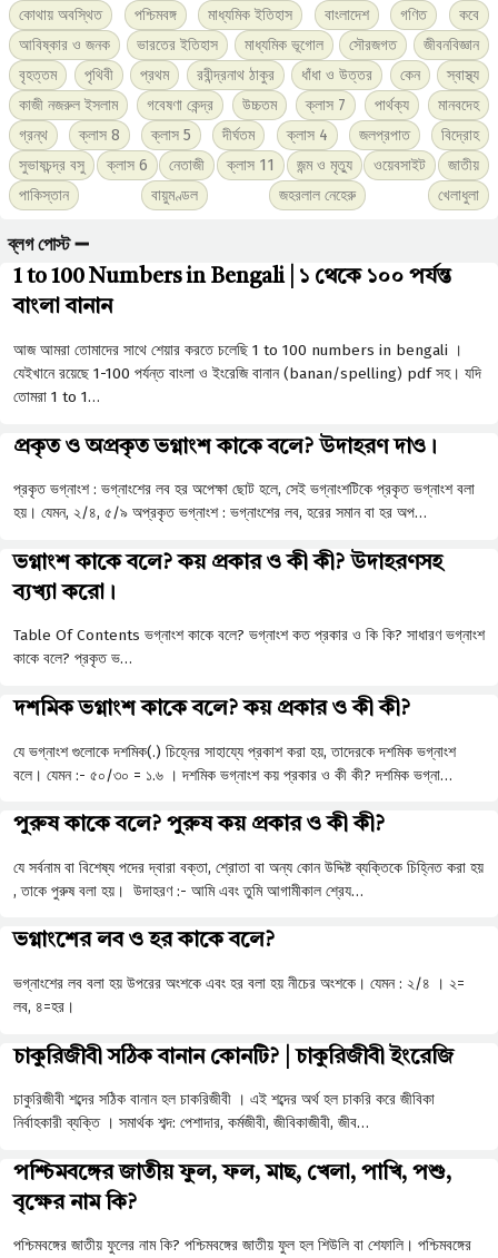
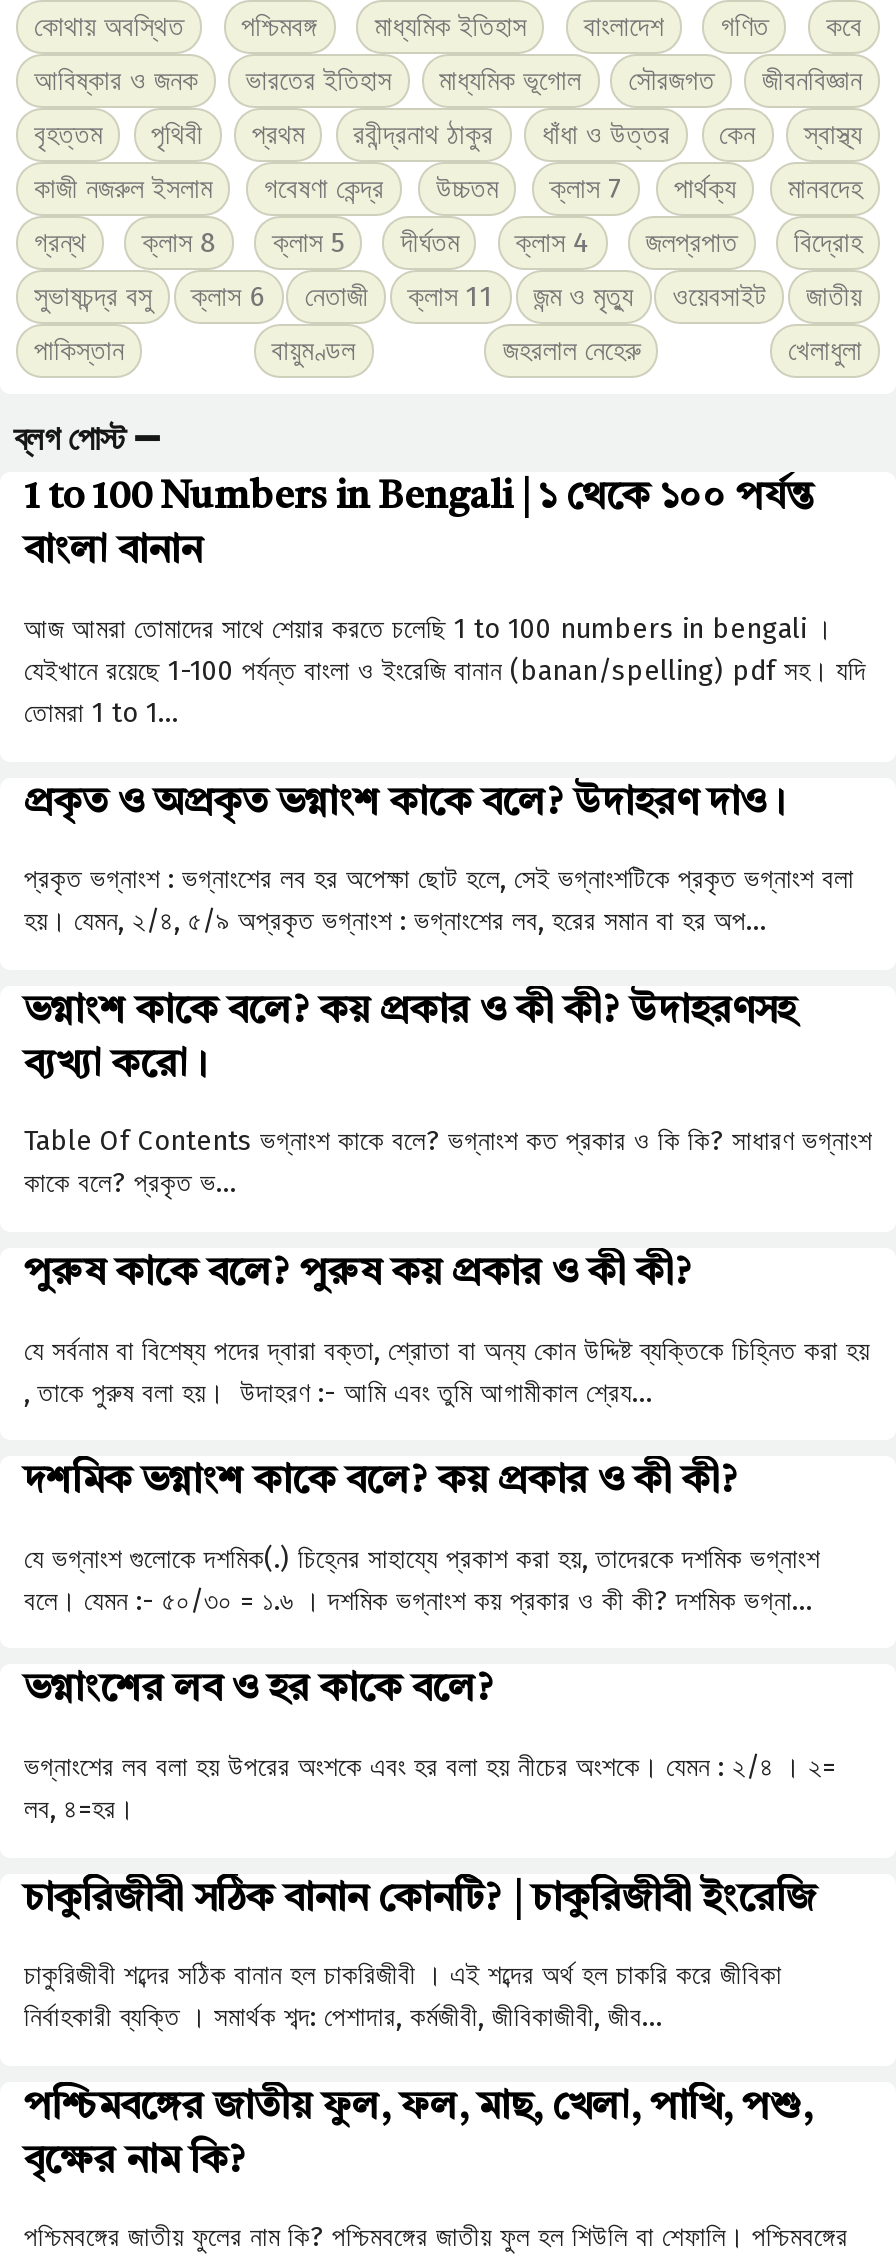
moved down: দশমিক ভগ্নাংশ কাকে বলে? কয় প্রকার ও কী কী? | যে ভগ্নাংশ গুলোকে দশমিক(.) চিহ্নের সাহায্যে প্রকাশ করা হয়, তাদেরকে দশমিক ভগ্নাংশ | বলে। যেমন :- ৫০/৩০ = ১.৬ । দশমিক ভগ্নাংশ কয় প্রকার ও কী কী? দশমিক ভগ্না…

moved up: পুরুষ কাকে বলে? পুরুষ কয় প্রকার ও কী কী? | যে সর্বনাম বা বিশেষ্য পদের দ্বারা বক্তা, শ্রোতা বা অন্য কোন উদ্দিষ্ট ব্যক্তিকে চিহ্নিত করা হয় | , তাকে পুরুষ বলা হয়। উদাহরণ :- আমি এবং তুমি আগামীকাল শ্রেয…
